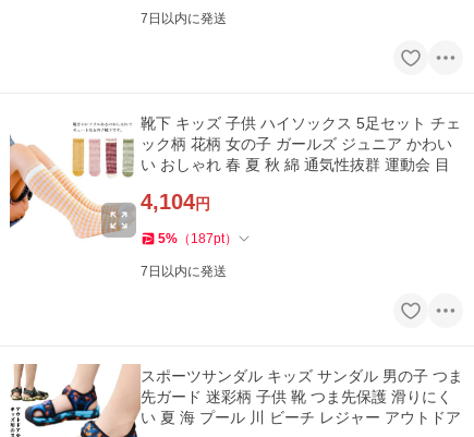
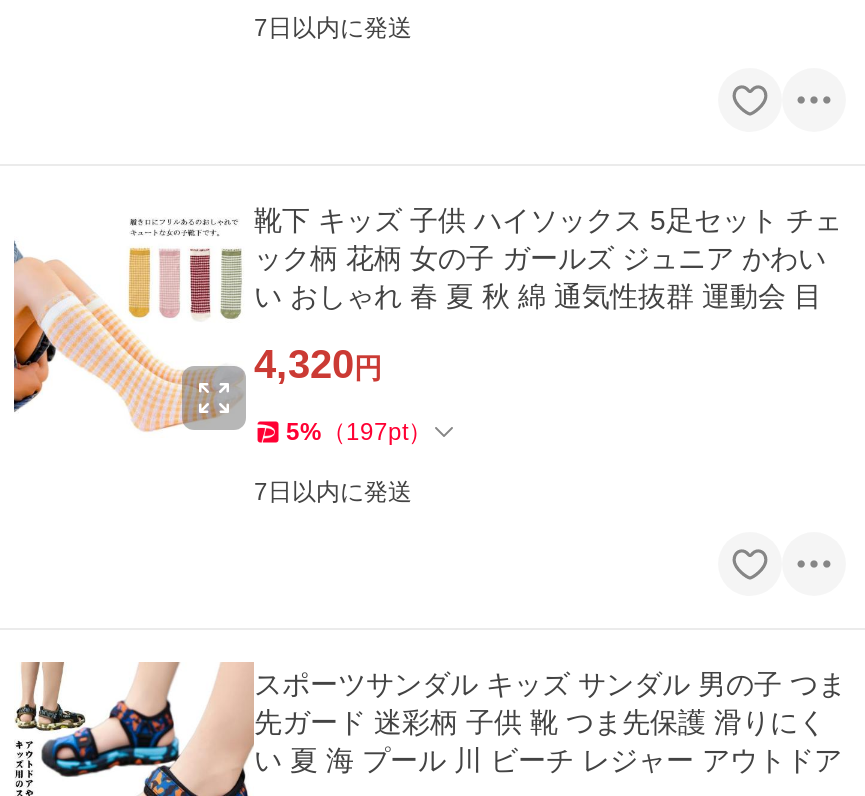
- 4,104円
+ 4,320円

- 5%（187pt）
+ 5%（197pt）
